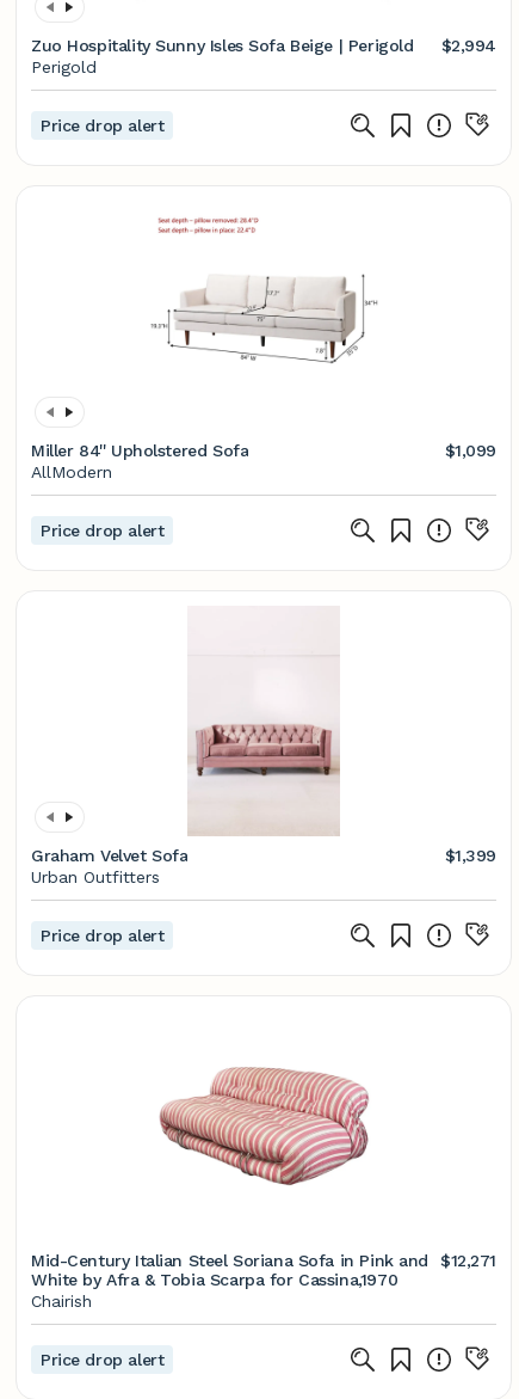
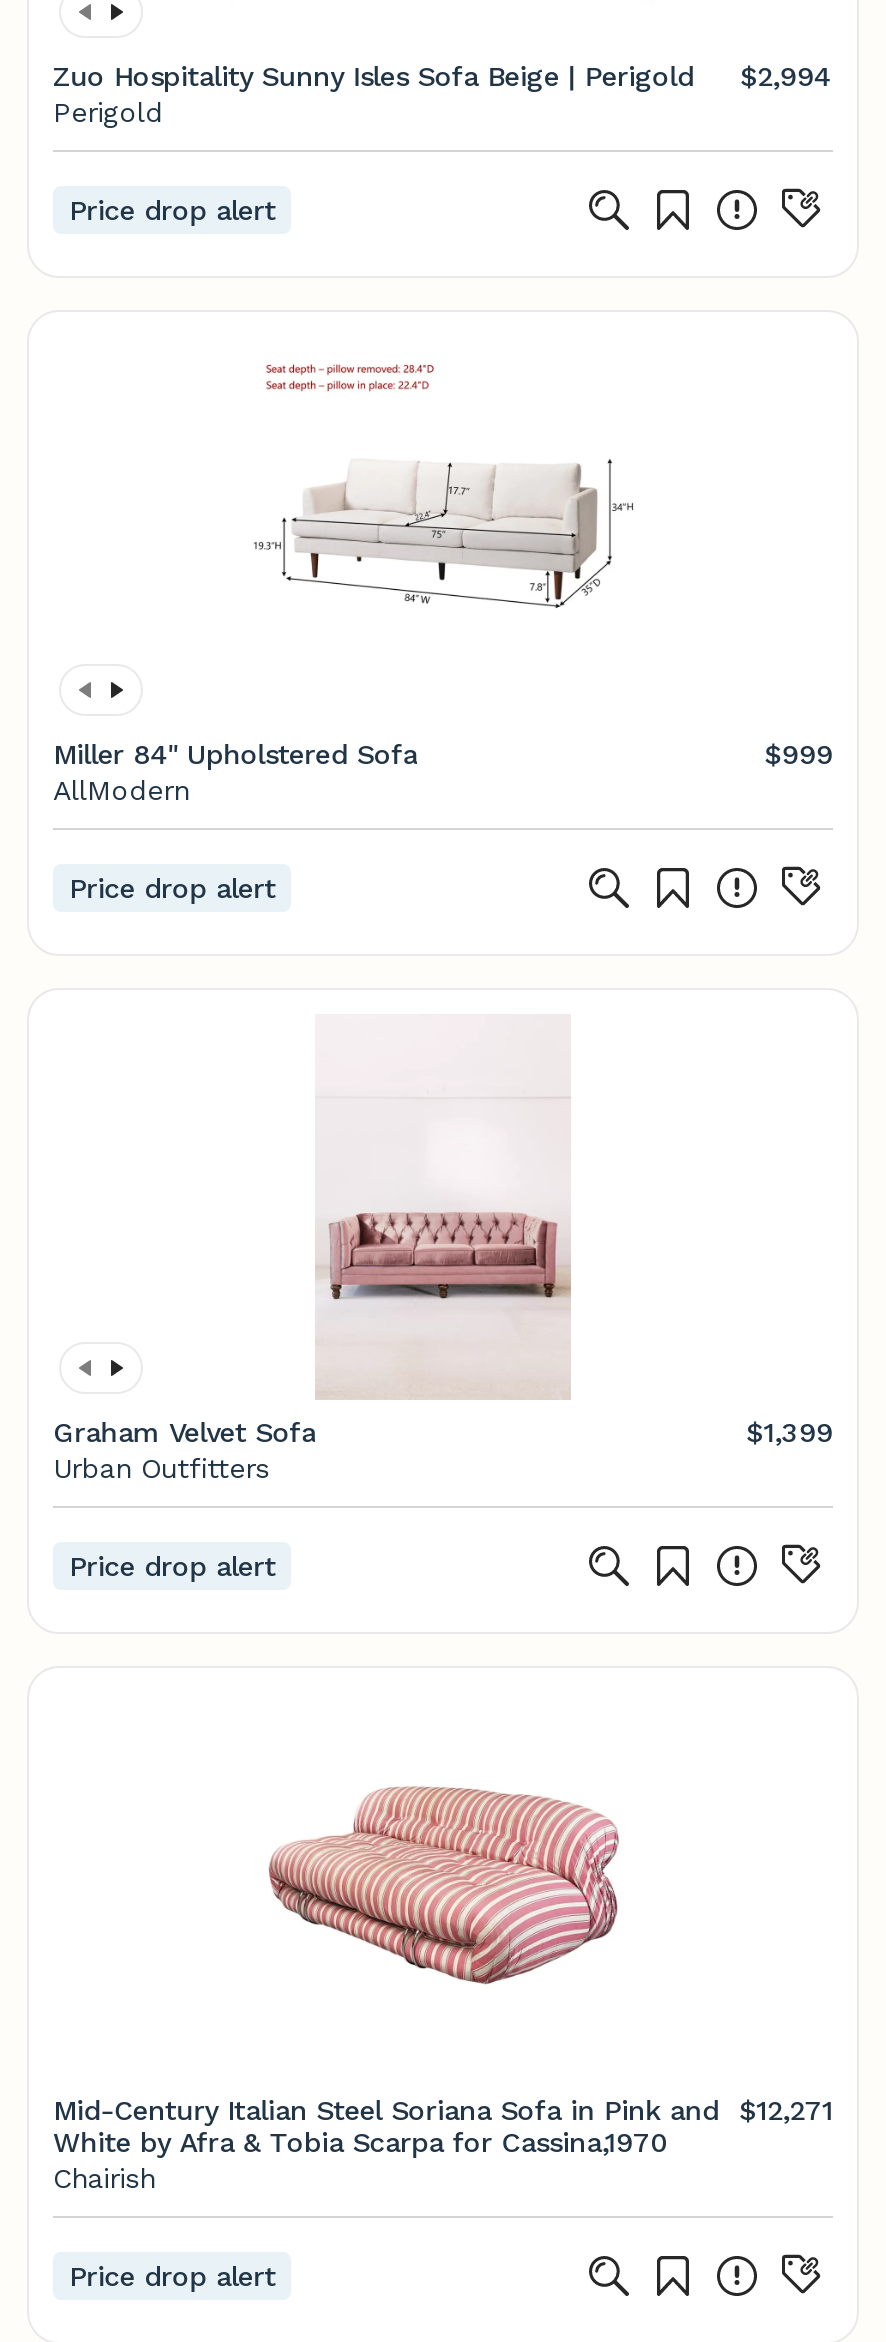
- $1,099
+ $999
